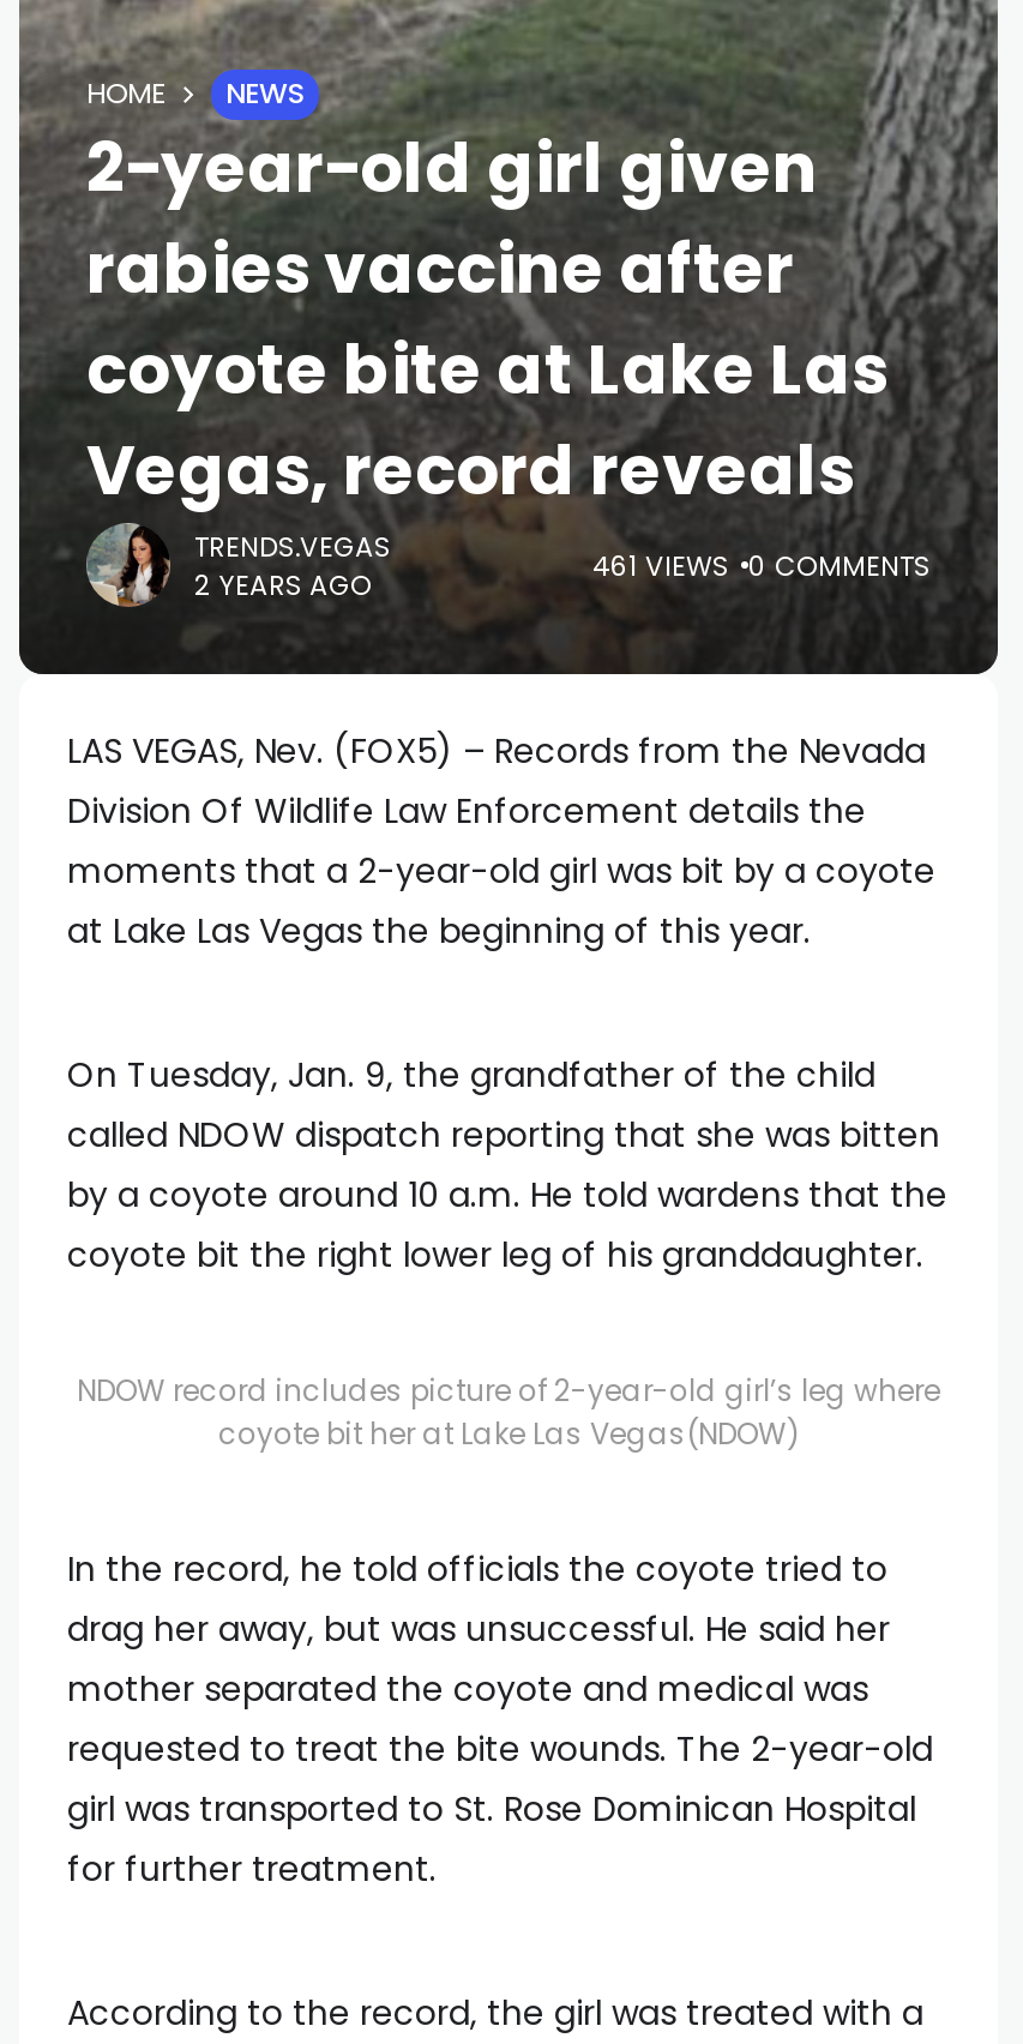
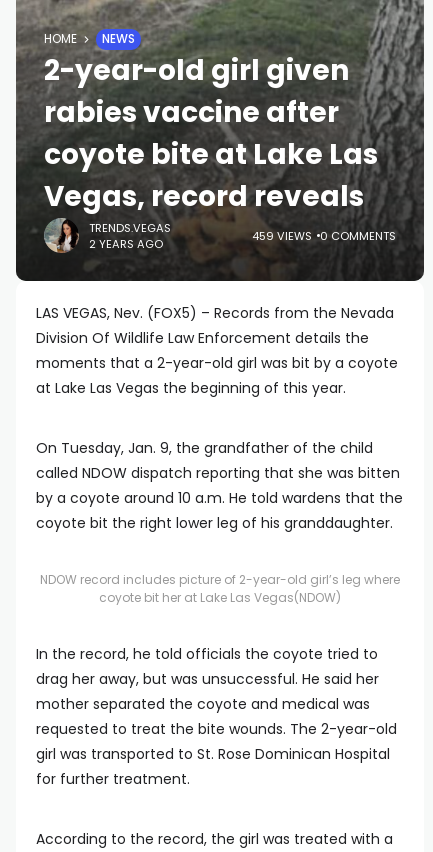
- 461 VIEWS 0 COMMENTS
+ 459 VIEWS 0 COMMENTS
